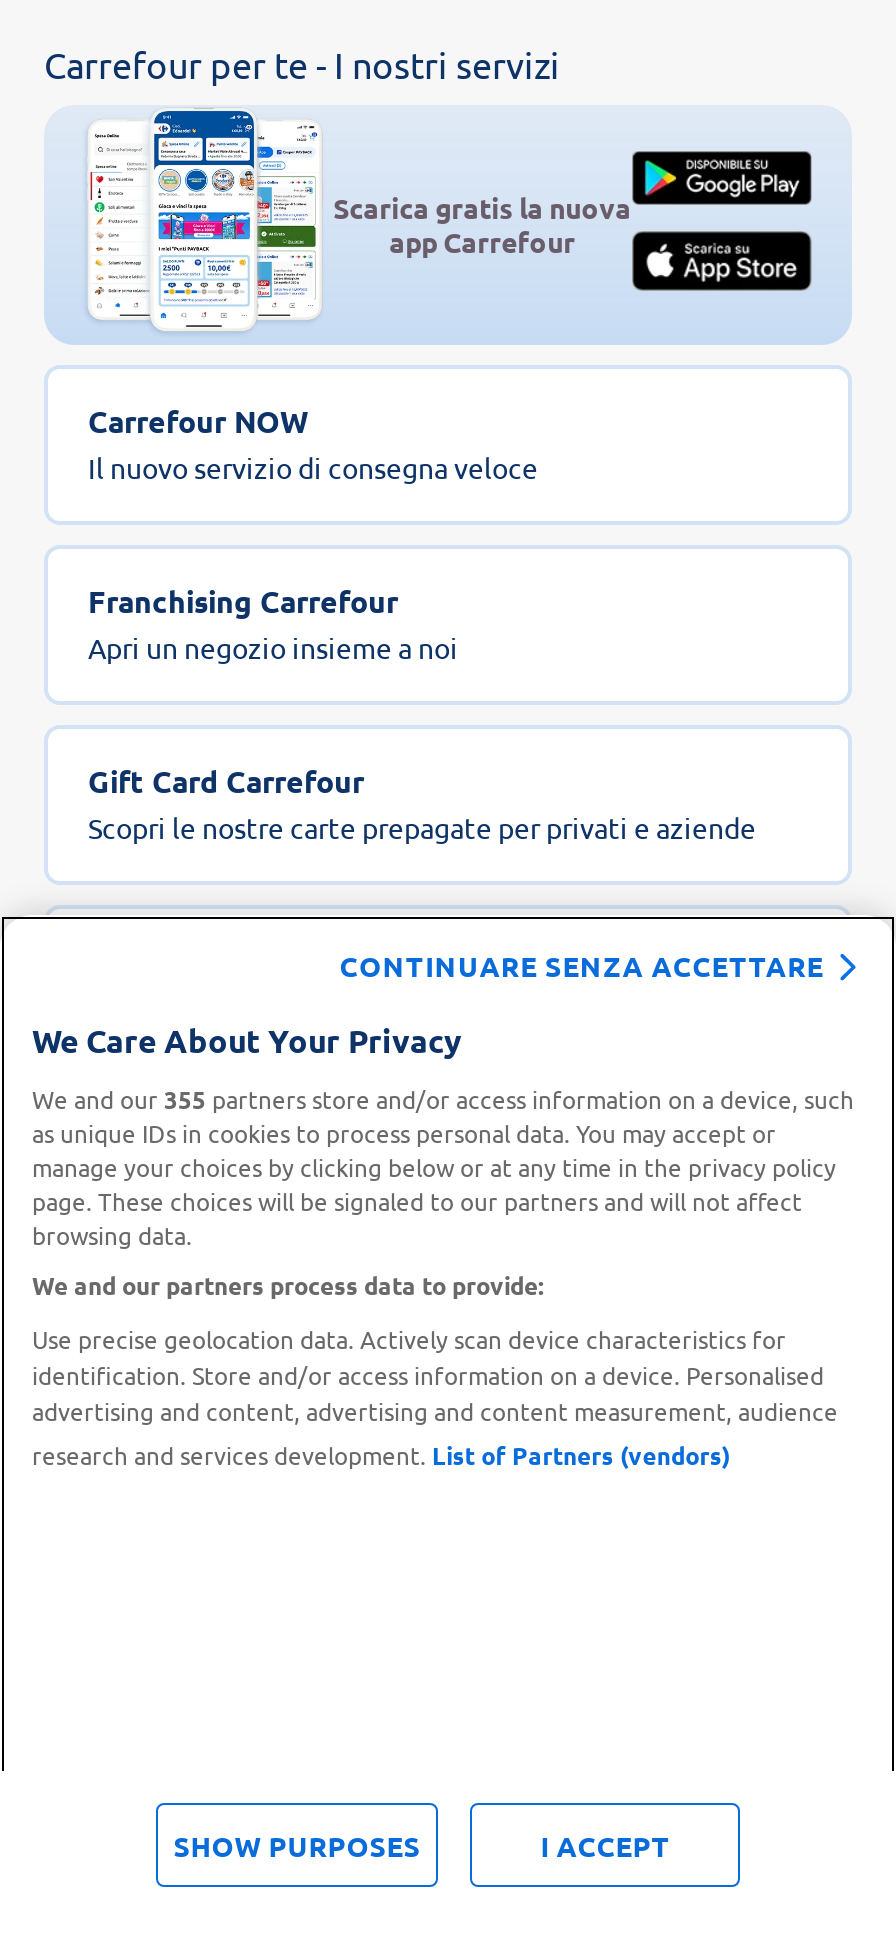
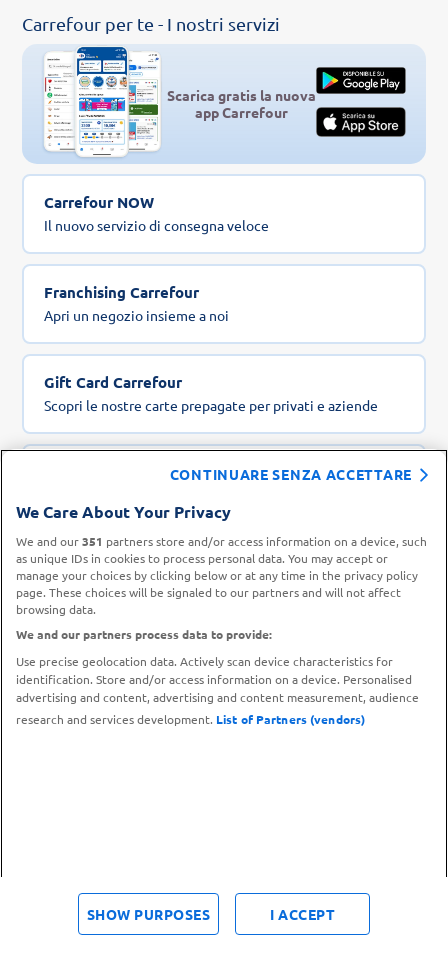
- We and our 355 partners store and/or access information on a device, such
+ We and our 351 partners store and/or access information on a device, such
